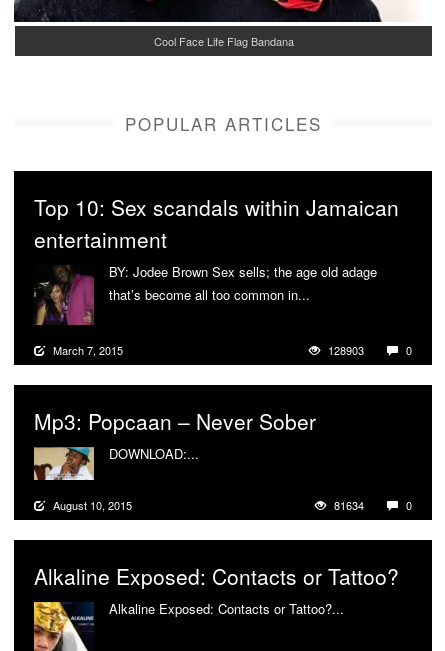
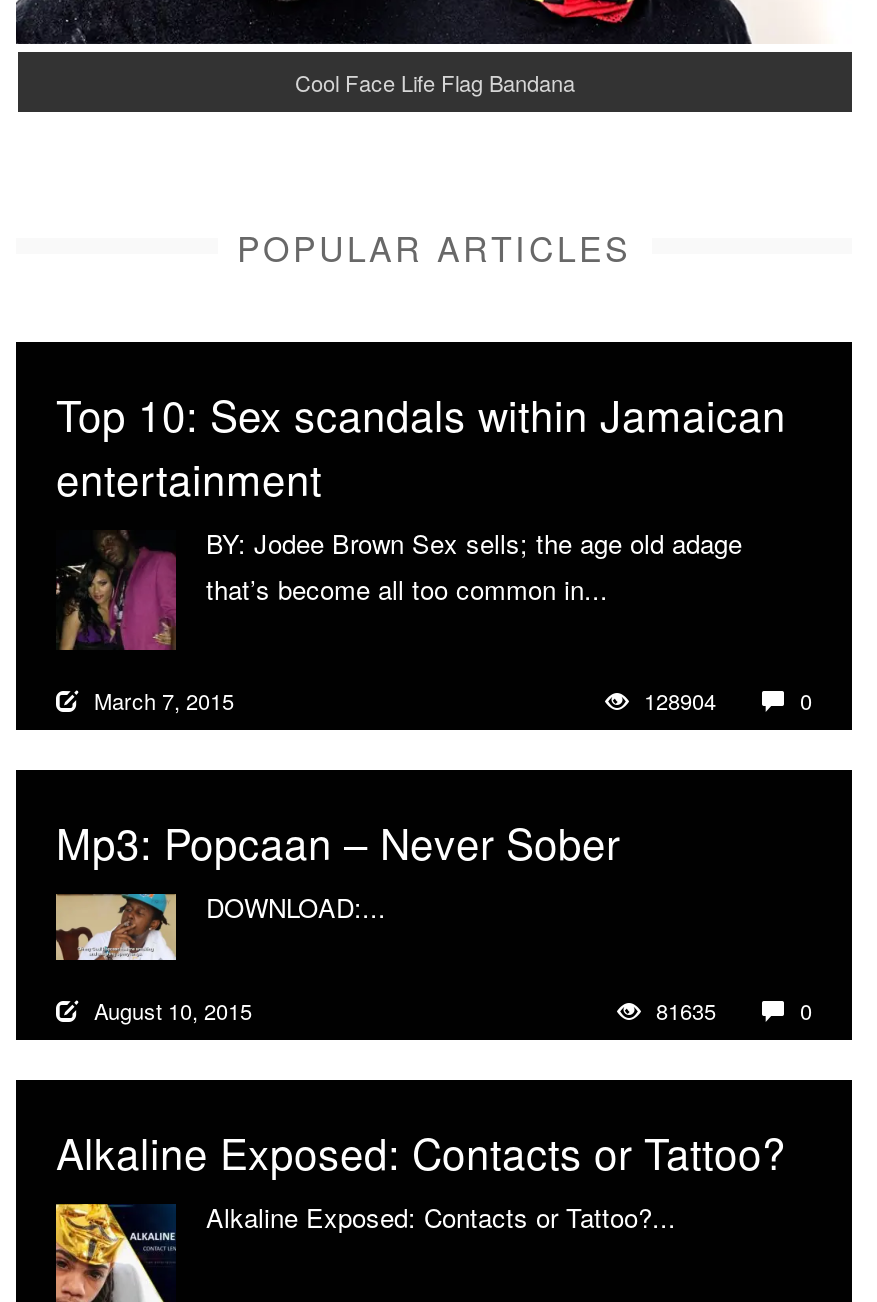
- 128903
+ 128904

- 81634
+ 81635
